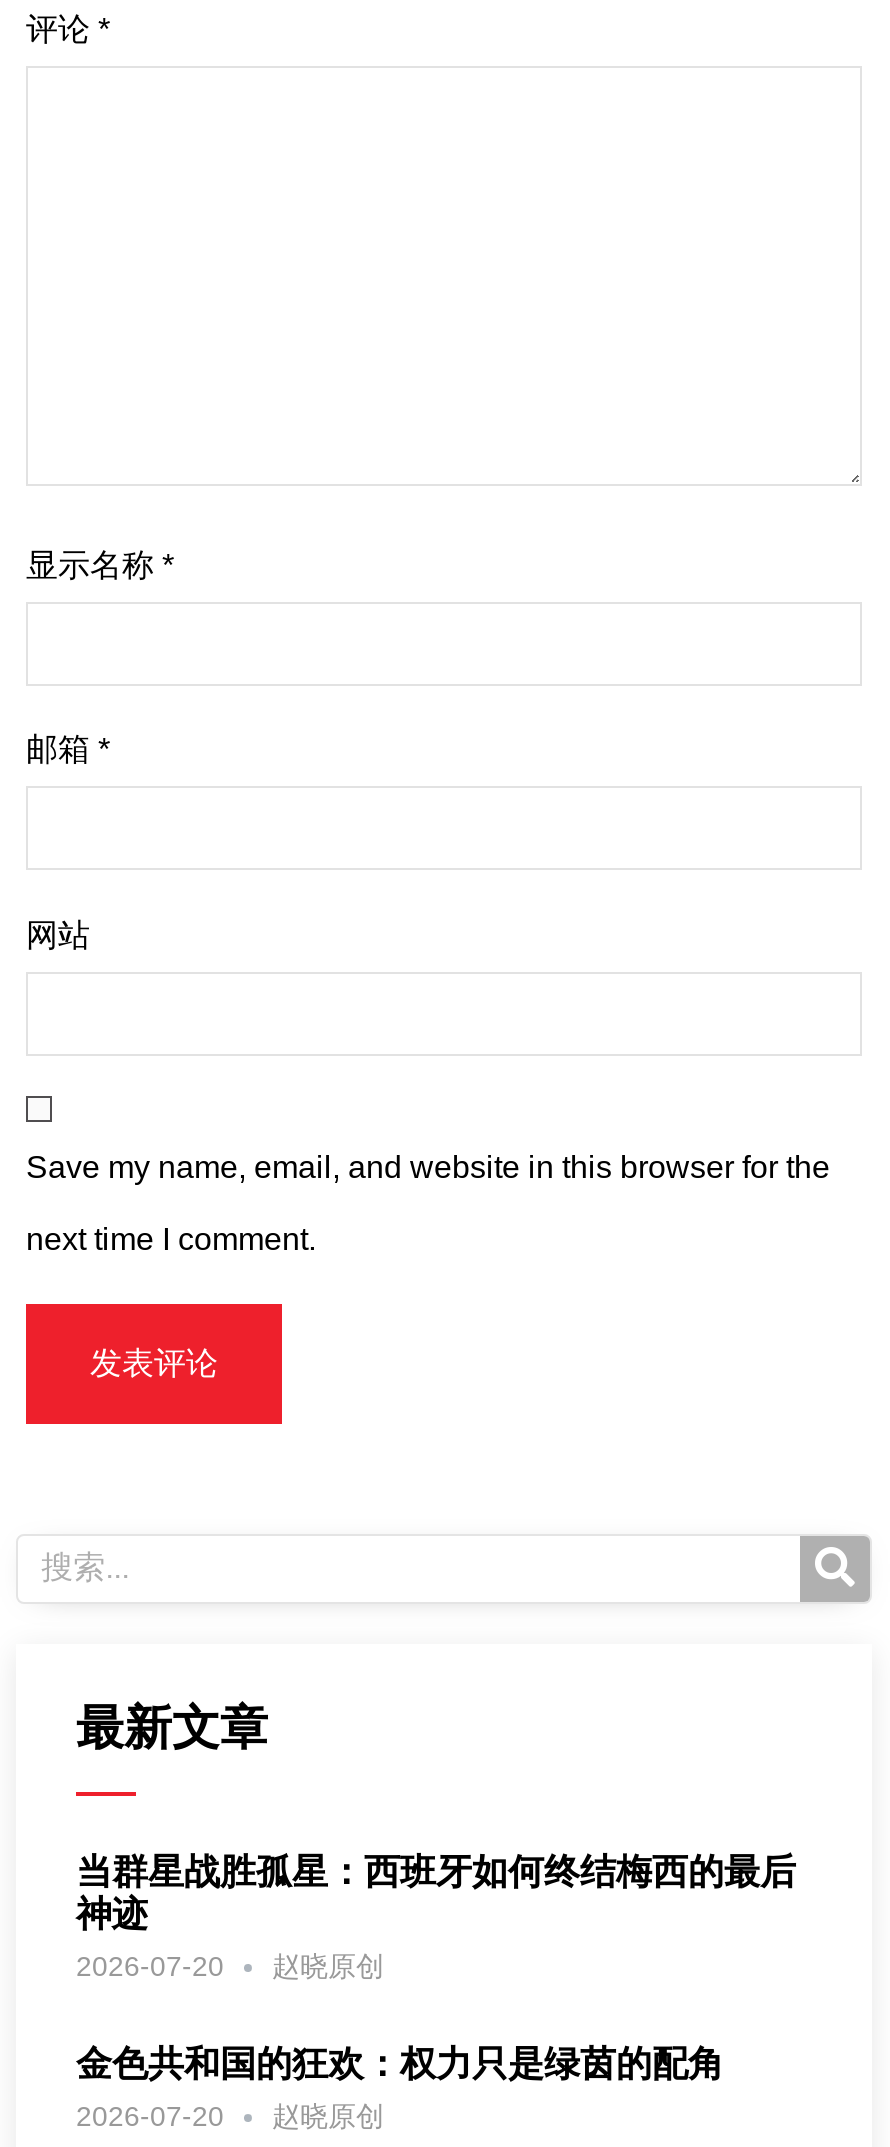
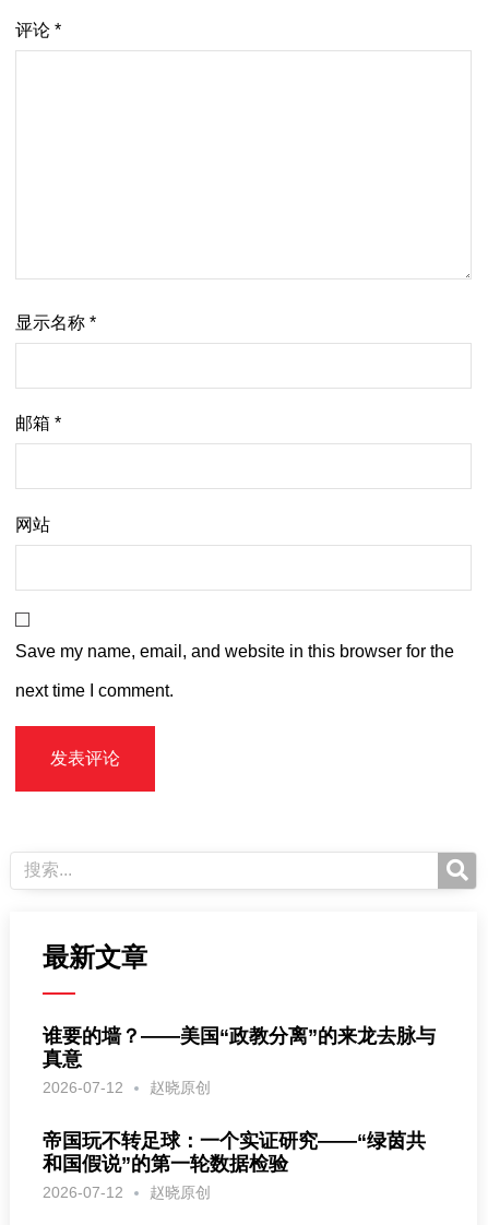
- 当群星战胜孤星：西班牙如何终结梅西的最后
- 神迹
- 2026-07-20
+ 谁要的墙？——美国“政教分离”的来龙去脉与
+ 真意
+ 2026-07-12

- 金色共和国的狂欢：权力只是绿茵的配角
- 2026-07-20
+ 帝国玩不转足球：一个实证研究——“绿茵共
+ 和国假说”的第一轮数据检验
+ 2026-07-12
